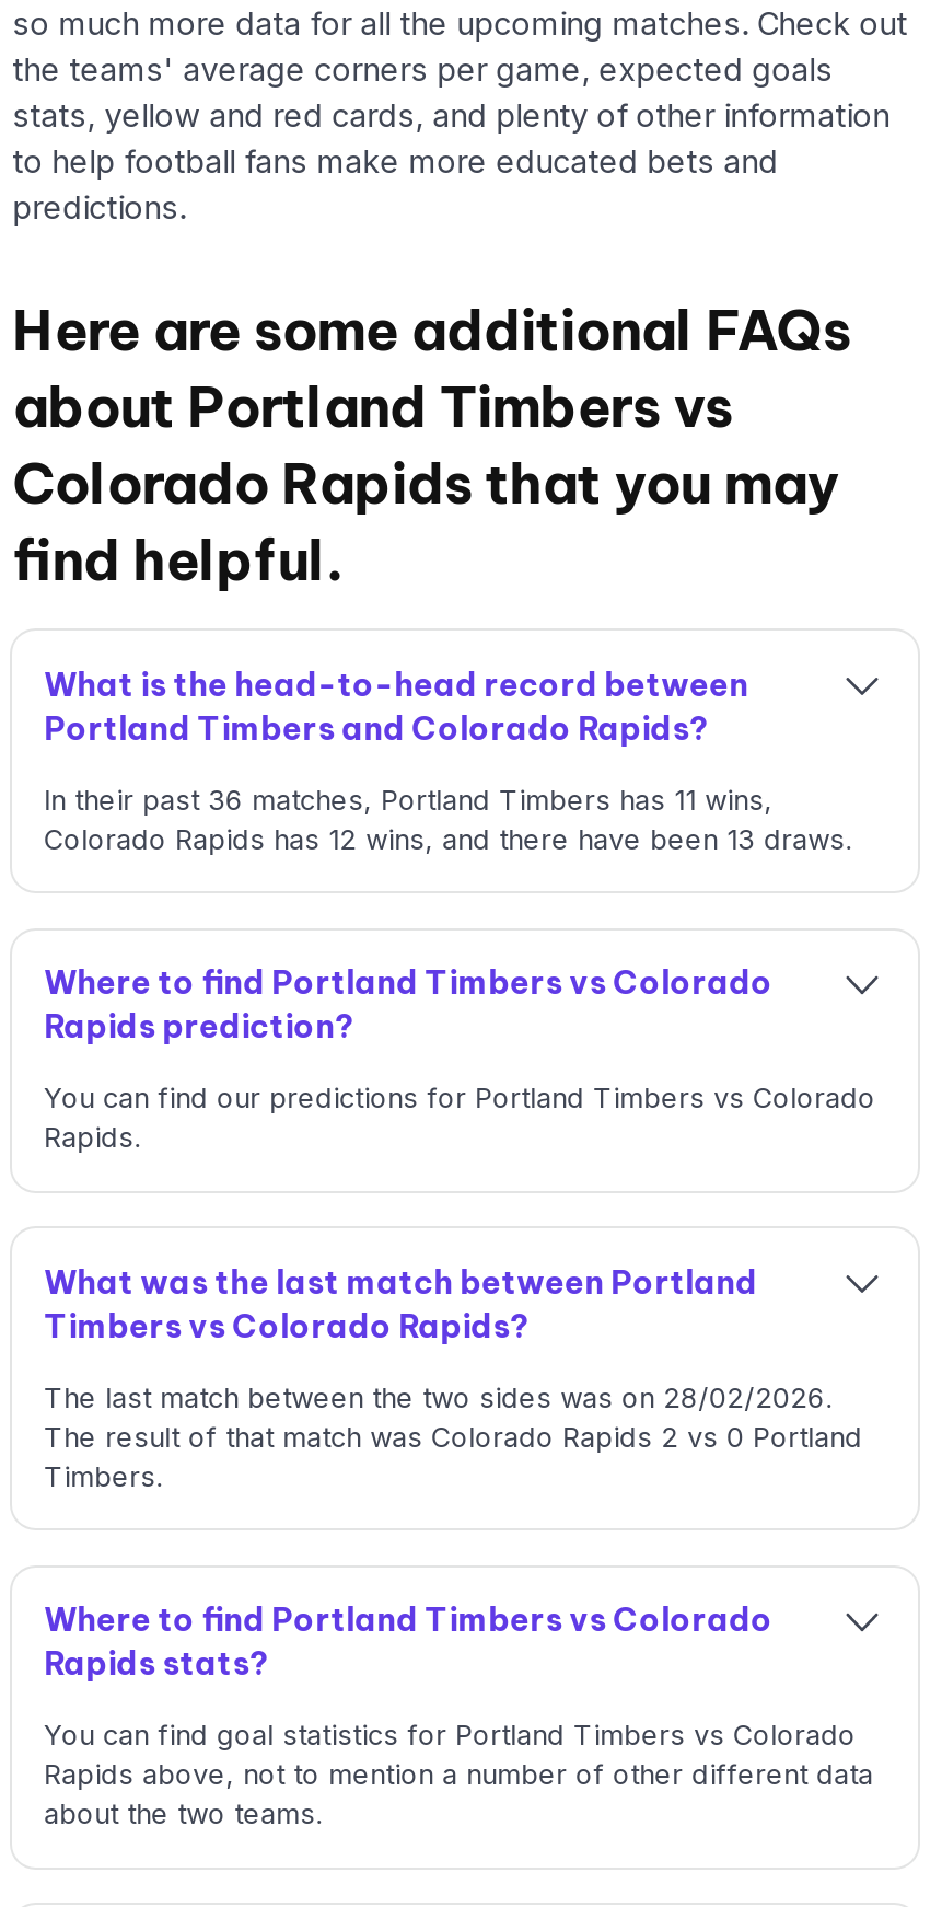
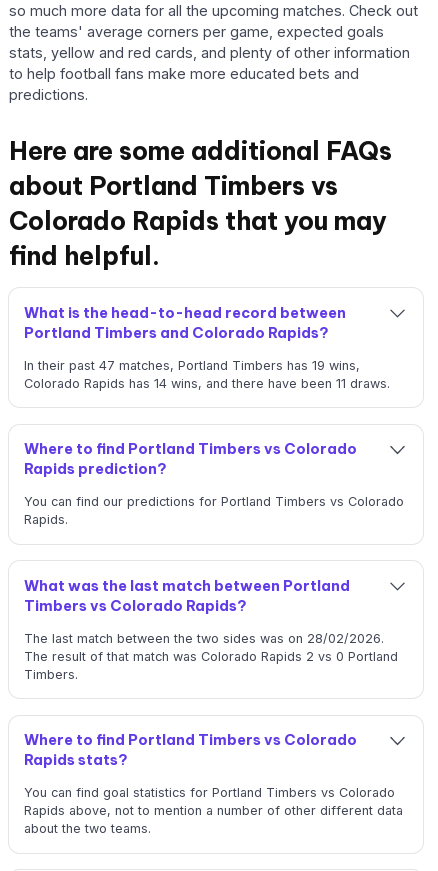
- In their past 36 matches, Portland Timbers has 11 wins,
+ In their past 47 matches, Portland Timbers has 19 wins,

- Colorado Rapids has 12 wins, and there have been 13 draws.
+ Colorado Rapids has 14 wins, and there have been 11 draws.
